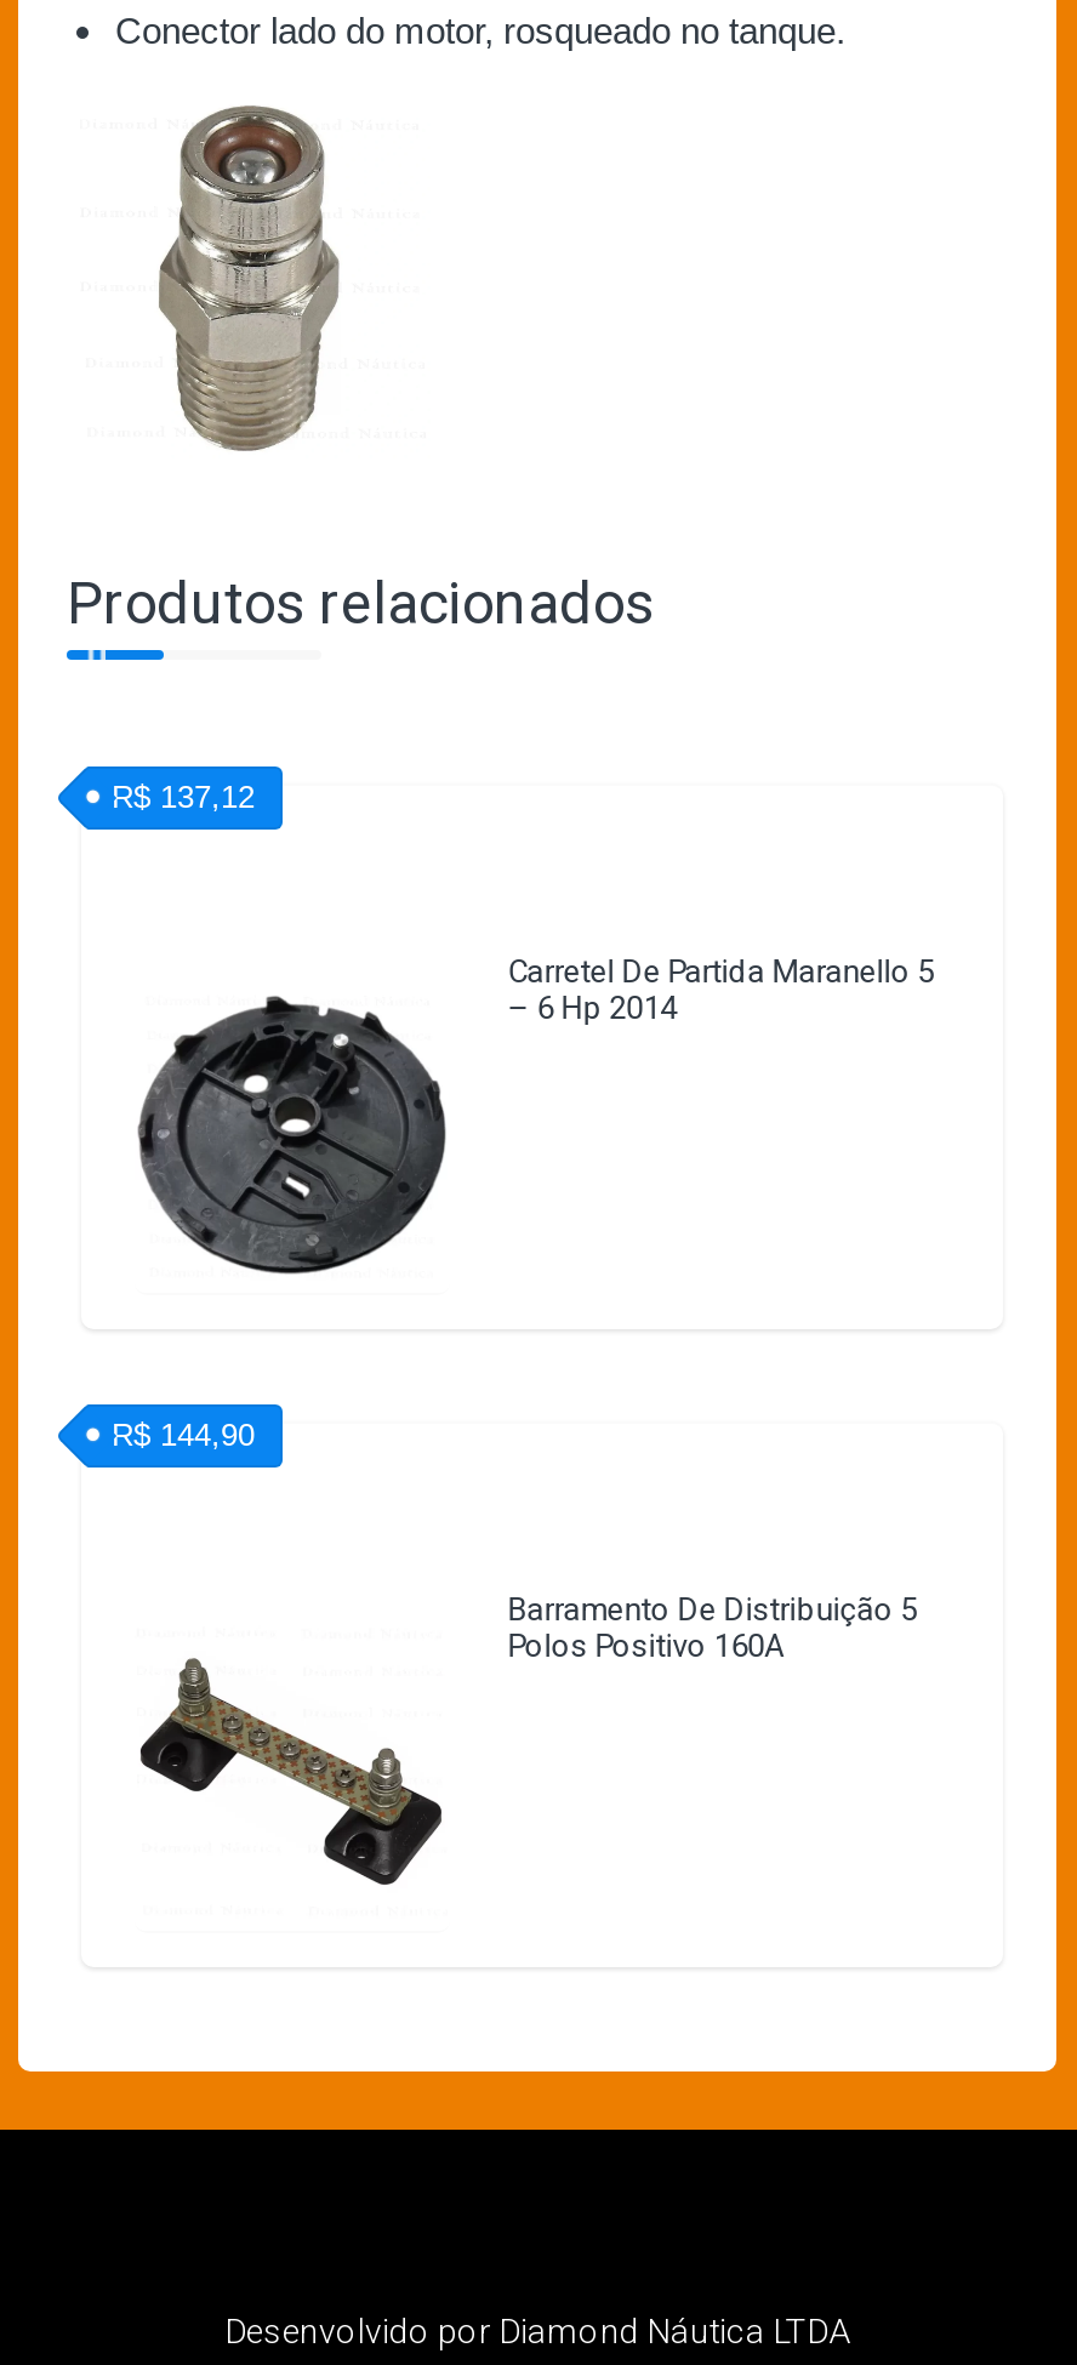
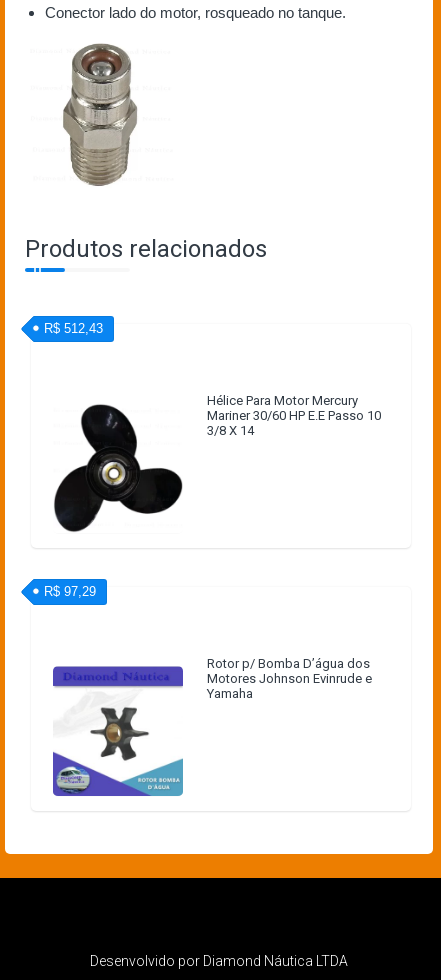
- R$ 137,12
+ R$ 512,43

- [image]
- Carretel De Partida Maranello 5
- – 6 Hp 2014
+ [image]
+ Hélice Para Motor Mercury
+ Mariner 30/60 HP E.E Passo 10
+ 3/8 X 14

- R$ 144,90
+ R$ 97,29

- [image]
- Barramento De Distribuição 5
- Polos Positivo 160A
+ [image]
+ Rotor p/ Bomba D’água dos
+ Motores Johnson Evinrude e
+ Yamaha
